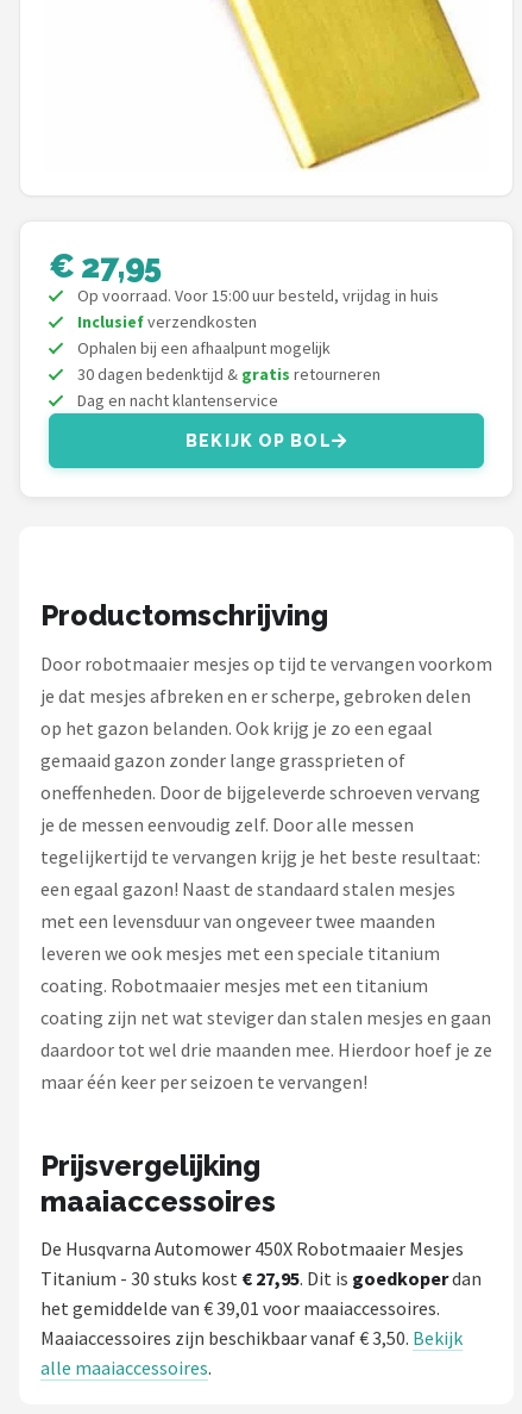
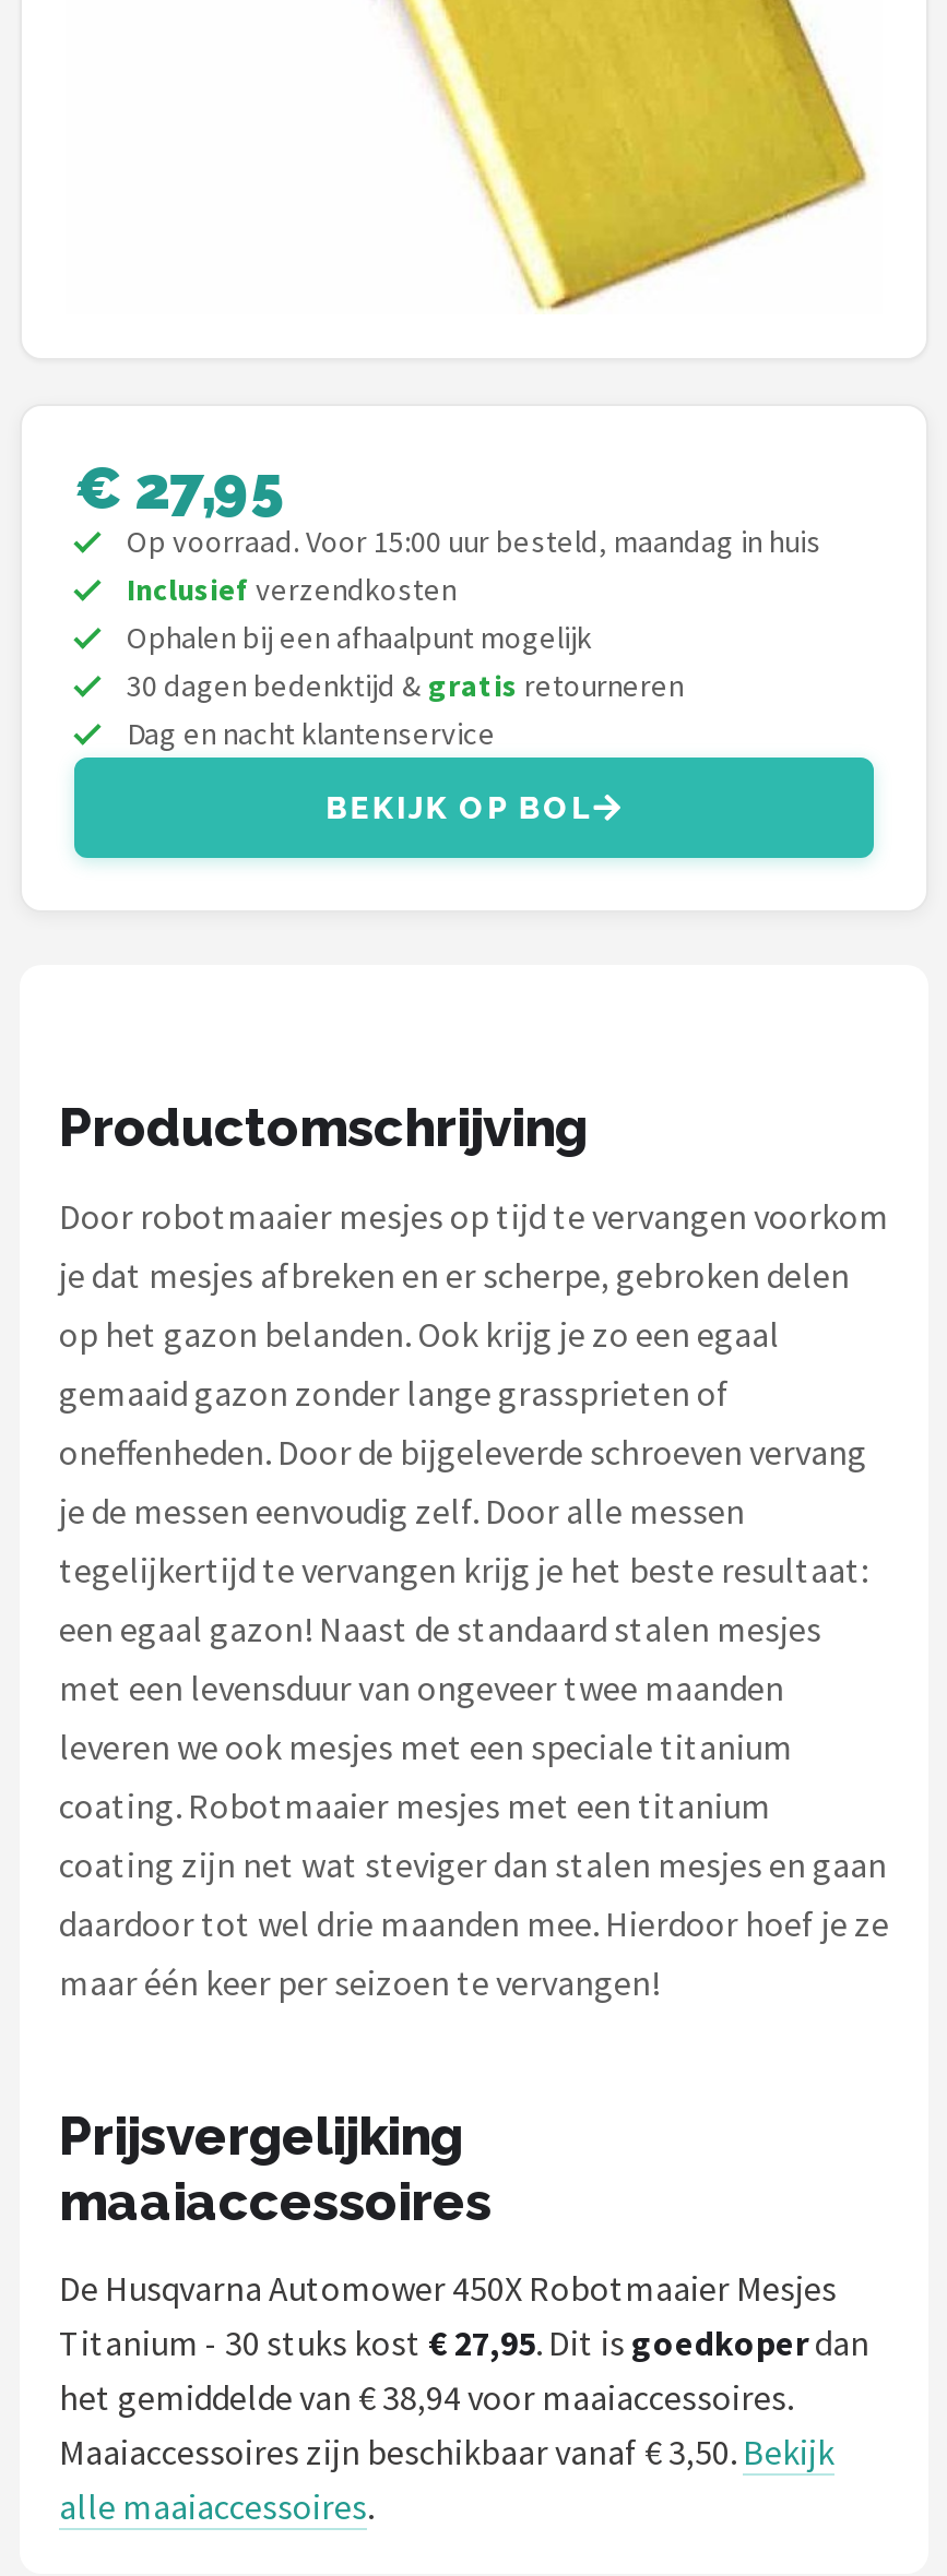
- Op voorraad. Voor 15:00 uur besteld, vrijdag in huis
+ Op voorraad. Voor 15:00 uur besteld, maandag in huis

- het gemiddelde van € 39,01 voor maaiaccessoires.
+ het gemiddelde van € 38,94 voor maaiaccessoires.
